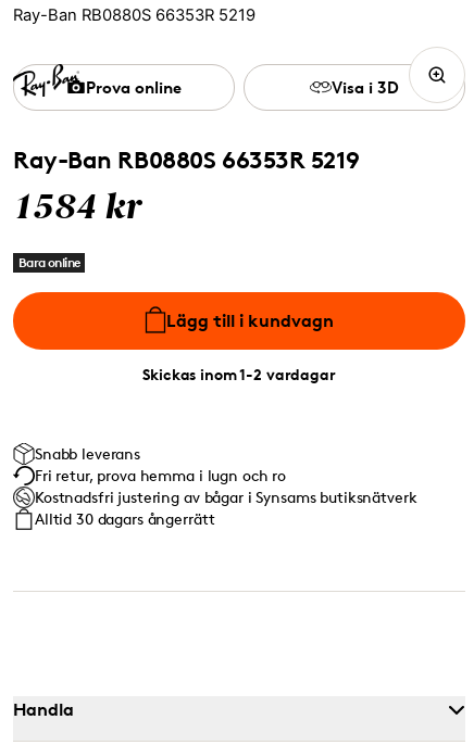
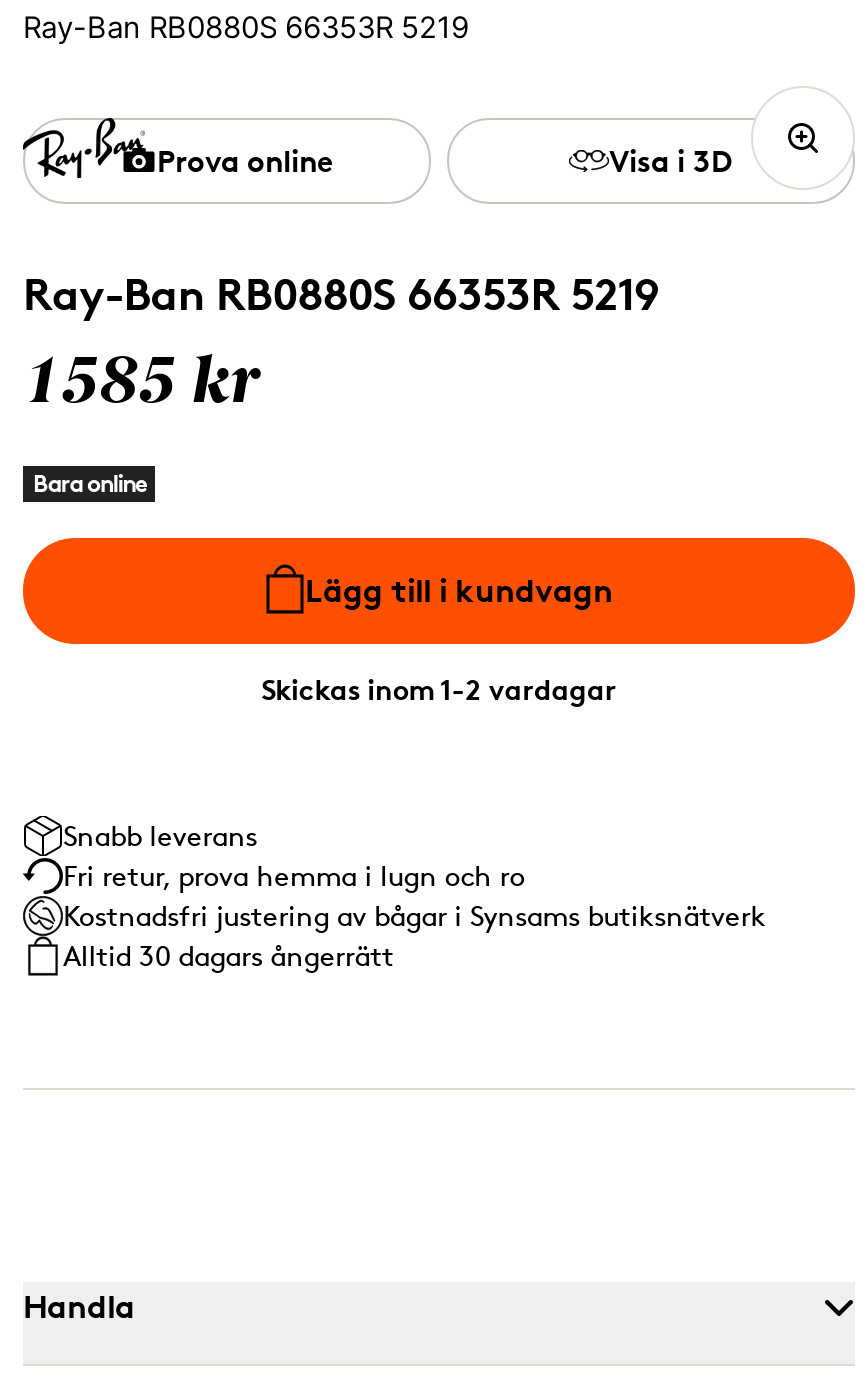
- 1584 kr
+ 1585 kr
